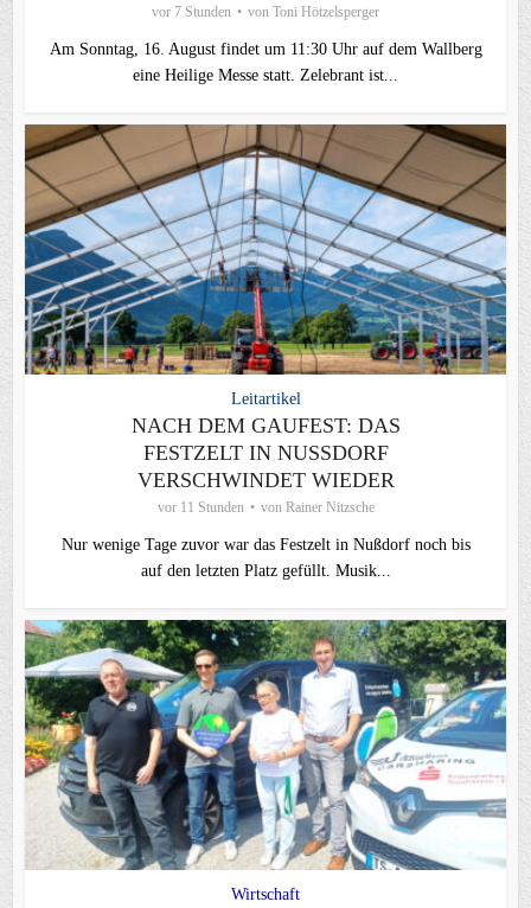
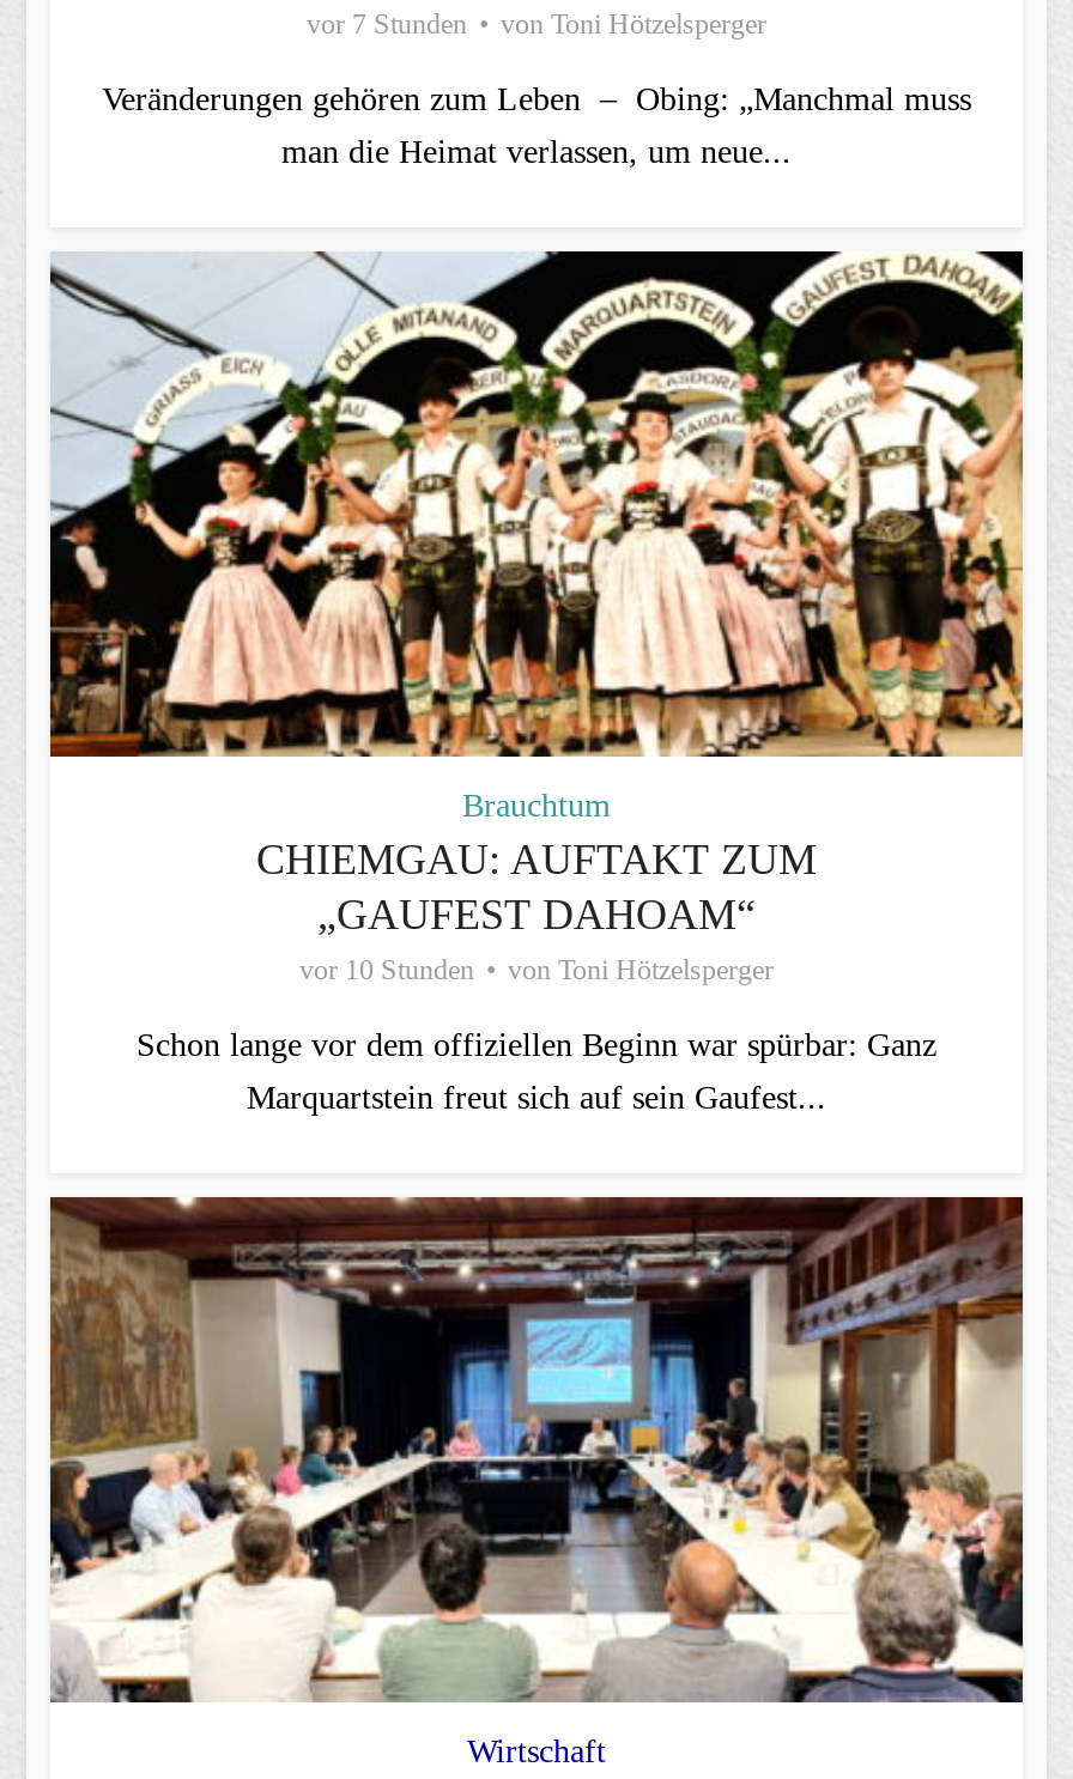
- Am Sonntag, 16. August findet um 11:30 Uhr auf dem Wallberg
+ Veränderungen gehören zum Leben – Obing: „Manchmal muss

- eine Heilige Messe statt. Zelebrant ist...
+ man die Heimat verlassen, um neue...

- [image]
- Leitartikel
- NACH DEM GAUFEST: DAS
- FESTZELT IN NUSSDORF V
- ERSCHWINDET WIEDER
- vor 11 Stunden
- von Rainer Nitzsche
+ [image]
+ Brauchtum
+ CHIEMGAU: AUFTAKT ZUM
+ „GAUFEST DAHOAM“
+ vor 10 Stunden
+ von Toni Hötzelsperger

- Nur wenige Tage zuvor war das Festzelt in Nußdorf noch bis
+ Schon lange vor dem offiziellen Beginn war spürbar: Ganz

- auf den letzten Platz gefüllt. Musik...
+ Marquartstein freut sich auf sein Gaufest...

- [image]
+ [image]
